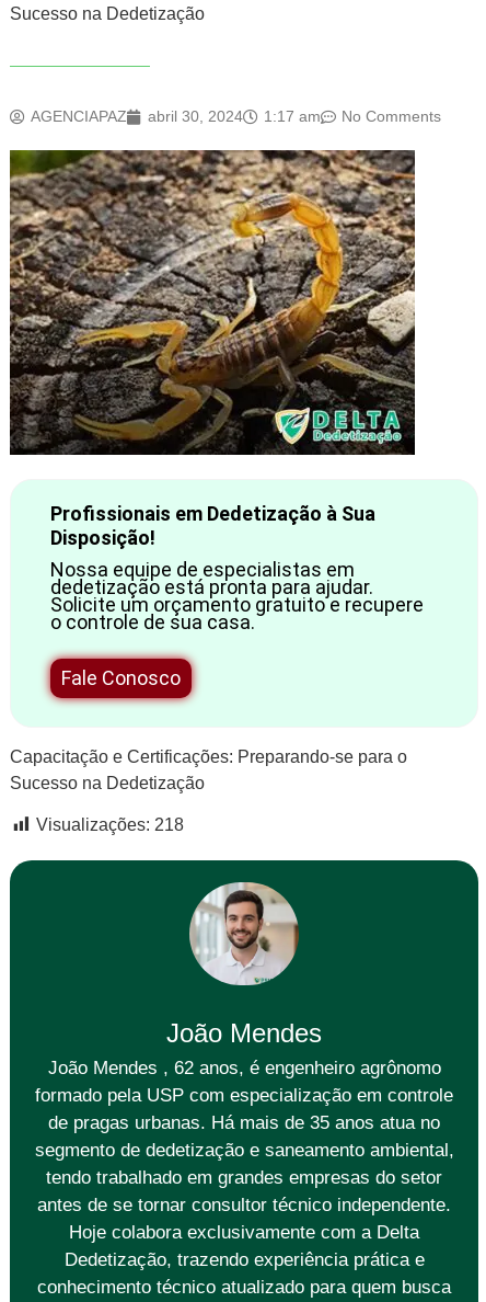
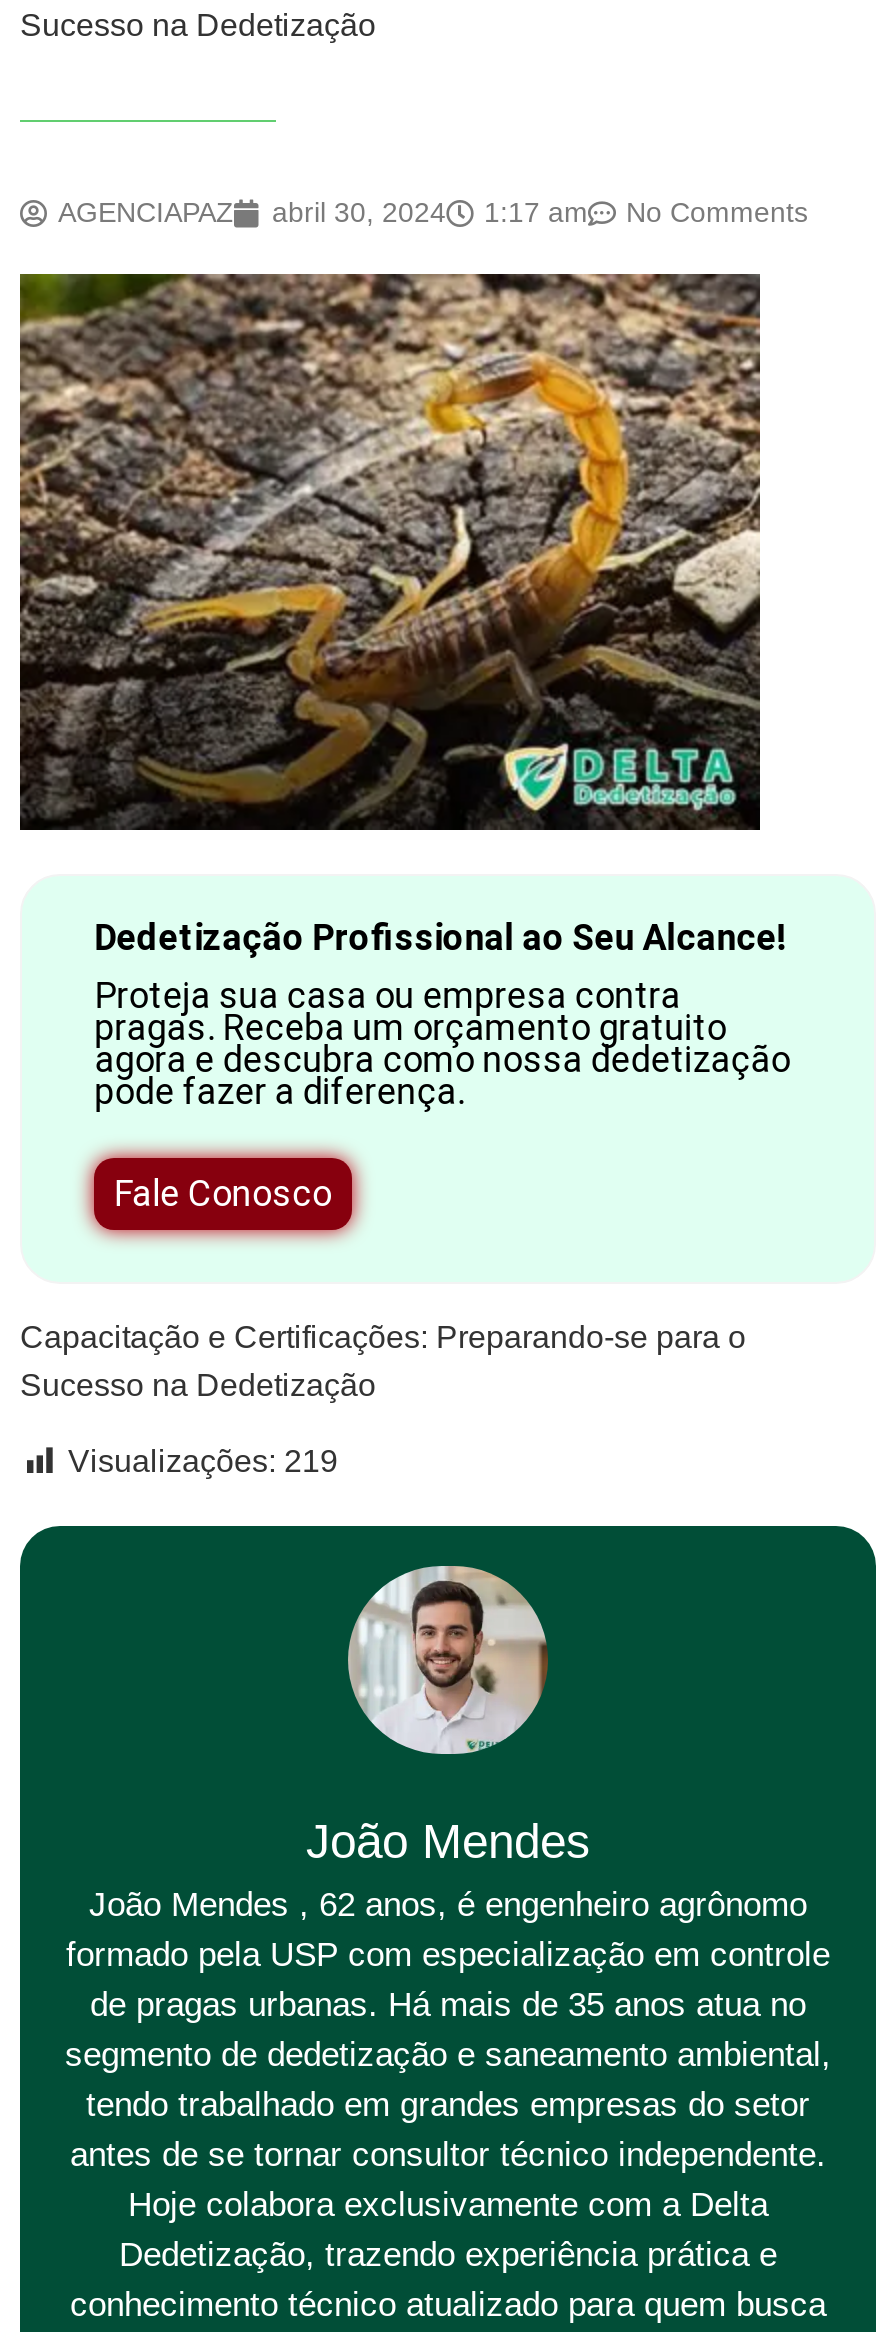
- Profissionais em Dedetização à Sua
- Disposição!
- Nossa equipe de especialistas em
- dedetização está pronta para ajudar.
- Solicite um orçamento gratuito e recupere
- o controle de sua casa.
+ Dedetização Profissional ao Seu Alcance!
+ Proteja sua casa ou empresa contra
+ pragas. Receba um orçamento gratuito
+ agora e descubra como nossa dedetização
+ pode fazer a diferença.

- Visualizações: 218
+ Visualizações: 219
